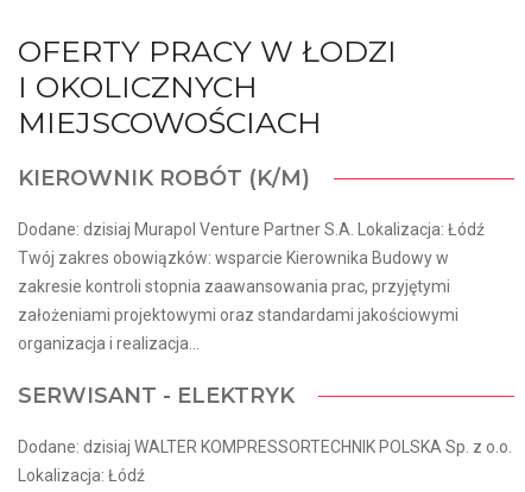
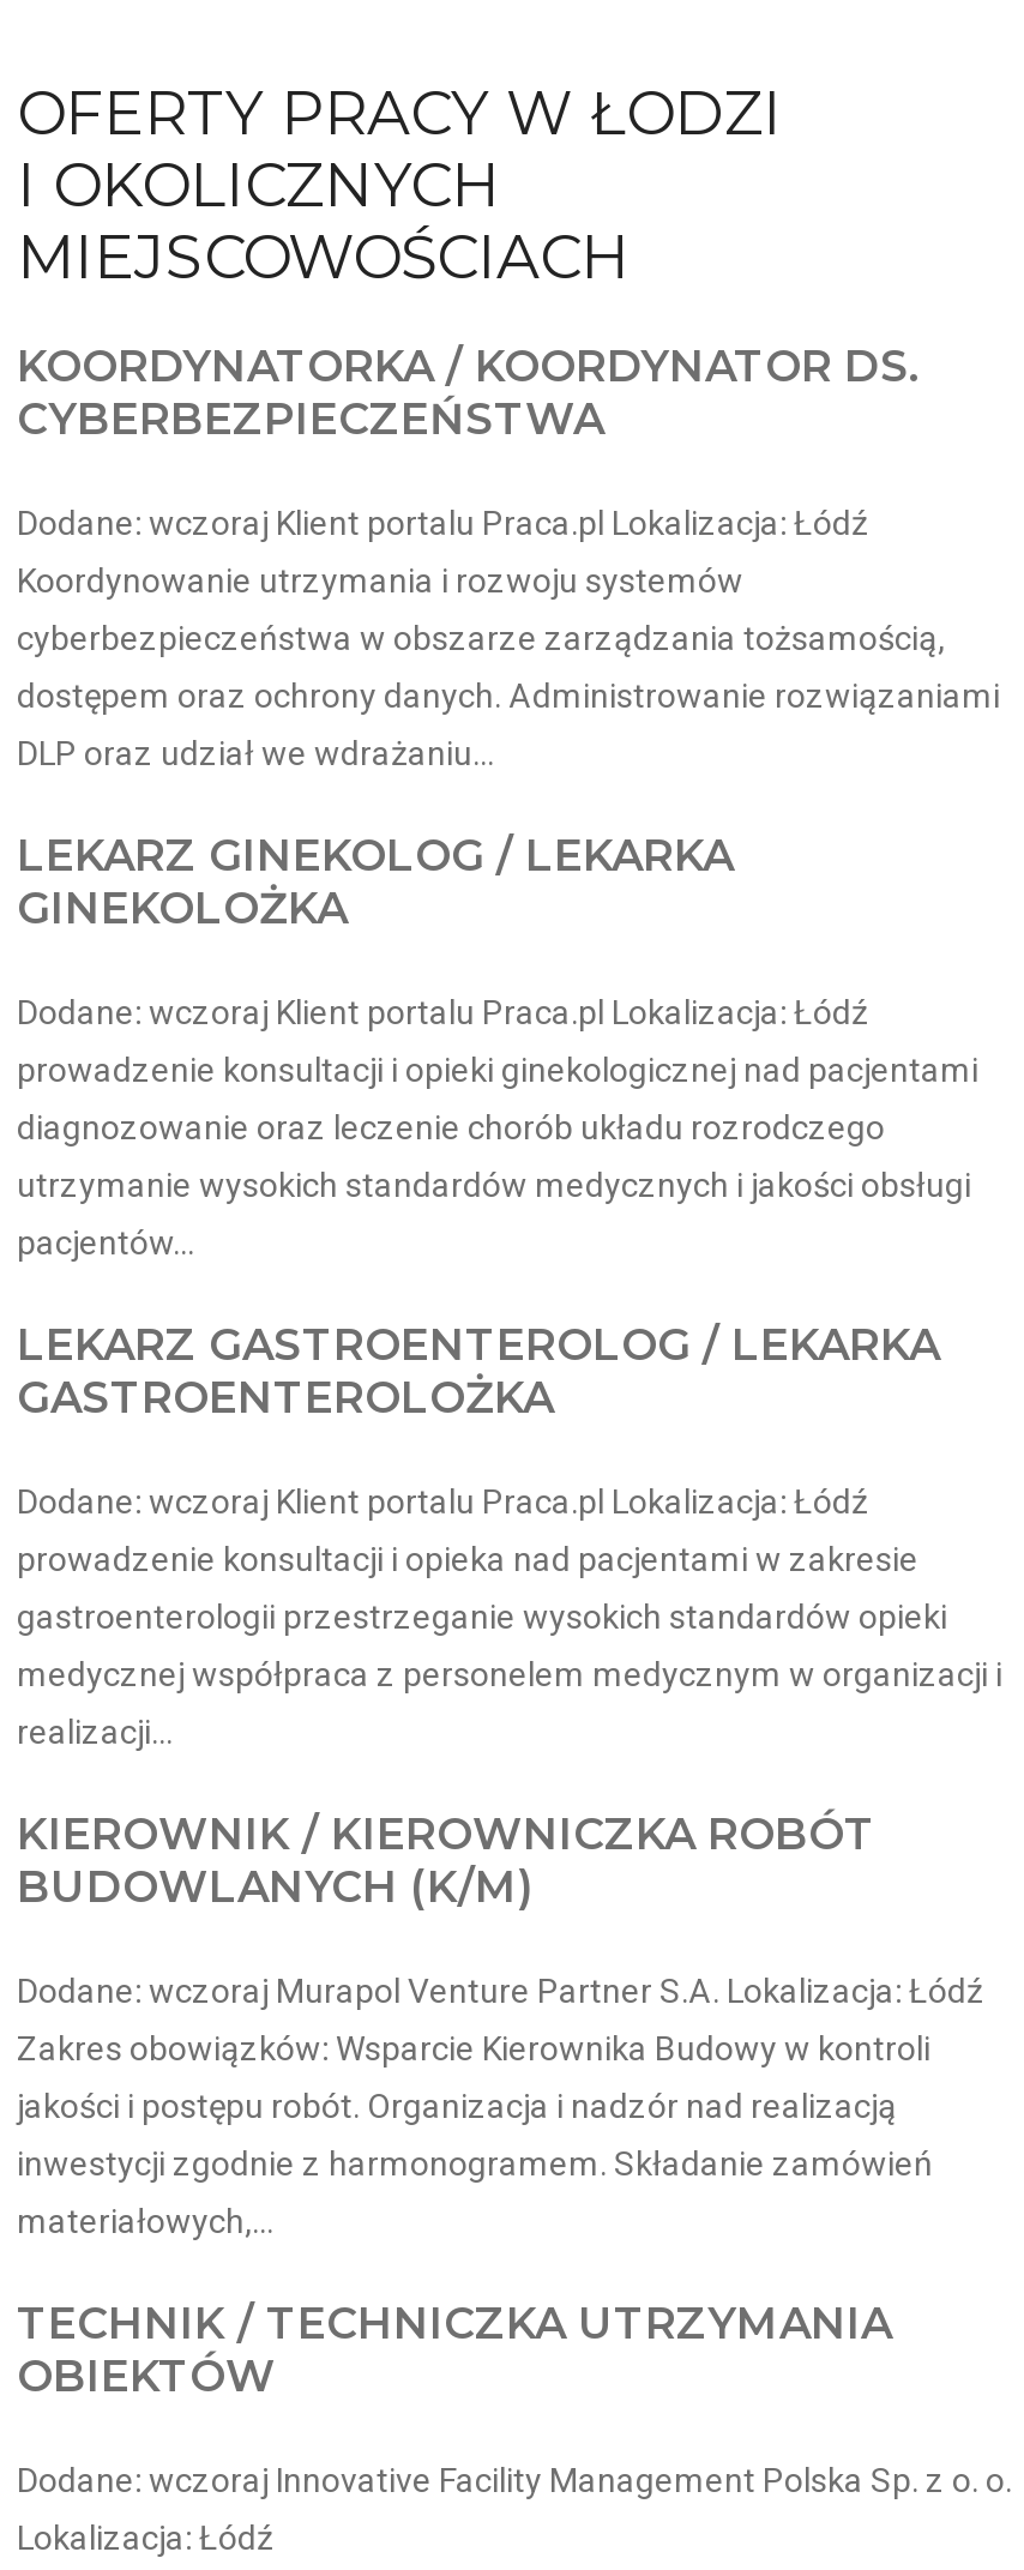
- KIEROWNIK ROBÓT (K/M)
- Dodane: dzisiaj Murapol Venture Partner S.A. Lokalizacja: Łódź
- Twój zakres obowiązków: wsparcie Kierownika Budowy w
- zakresie kontroli stopnia zaawansowania prac, przyjętymi
- założeniami projektowymi oraz standardami jakościowymi
- organizacja i realizacja...
- SERWISANT - ELEKTRYK
- Dodane: dzisiaj WALTER KOMPRESSORTECHNIK POLSKA Sp. z o.o.
+ KOORDYNATORKA / KOORDYNATOR DS.
+ CYBERBEZPIECZEŃSTWA
+ Dodane: wczoraj Klient portalu Praca.pl Lokalizacja: Łódź
+ Koordynowanie utrzymania i rozwoju systemów
+ cyberbezpieczeństwa w obszarze zarządzania tożsamością,
+ dostępem oraz ochrony danych. Administrowanie rozwiązaniami
+ DLP oraz udział we wdrażaniu...
+ LEKARZ GINEKOLOG / LEKARKA
+ GINEKOLOŻKA
+ Dodane: wczoraj Klient portalu Praca.pl Lokalizacja: Łódź
+ prowadzenie konsultacji i opieki ginekologicznej nad pacjentami
+ diagnozowanie oraz leczenie chorób układu rozrodczego
+ utrzymanie wysokich standardów medycznych i jakości obsługi
+ pacjentów...
+ LEKARZ GASTROENTEROLOG / LEKARKA
+ GASTROENTEROLOŻKA
+ Dodane: wczoraj Klient portalu Praca.pl Lokalizacja: Łódź
+ prowadzenie konsultacji i opieka nad pacjentami w zakresie
+ gastroenterologii przestrzeganie wysokich standardów opieki
+ medycznej współpraca z personelem medycznym w organizacji i
+ realizacji...
+ KIEROWNIK / KIEROWNICZKA ROBÓT
+ BUDOWLANYCH (K/M)
+ Dodane: wczoraj Murapol Venture Partner S.A. Lokalizacja: Łódź
+ Zakres obowiązków: Wsparcie Kierownika Budowy w kontroli
+ jakości i postępu robót. Organizacja i nadzór nad realizacją
+ inwestycji zgodnie z harmonogramem. Składanie zamówień
+ materiałowych,...
+ TECHNIK / TECHNICZKA UTRZYMANIA
+ OBIEKTÓW
+ Dodane: wczoraj Innovative Facility Management Polska Sp. z o. o.
